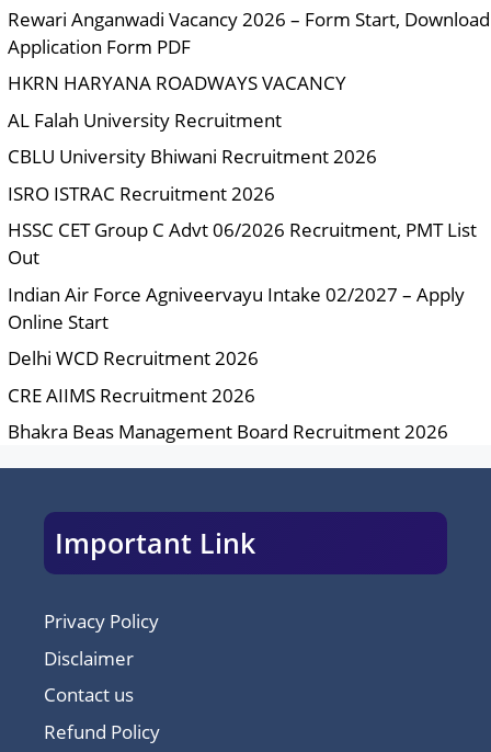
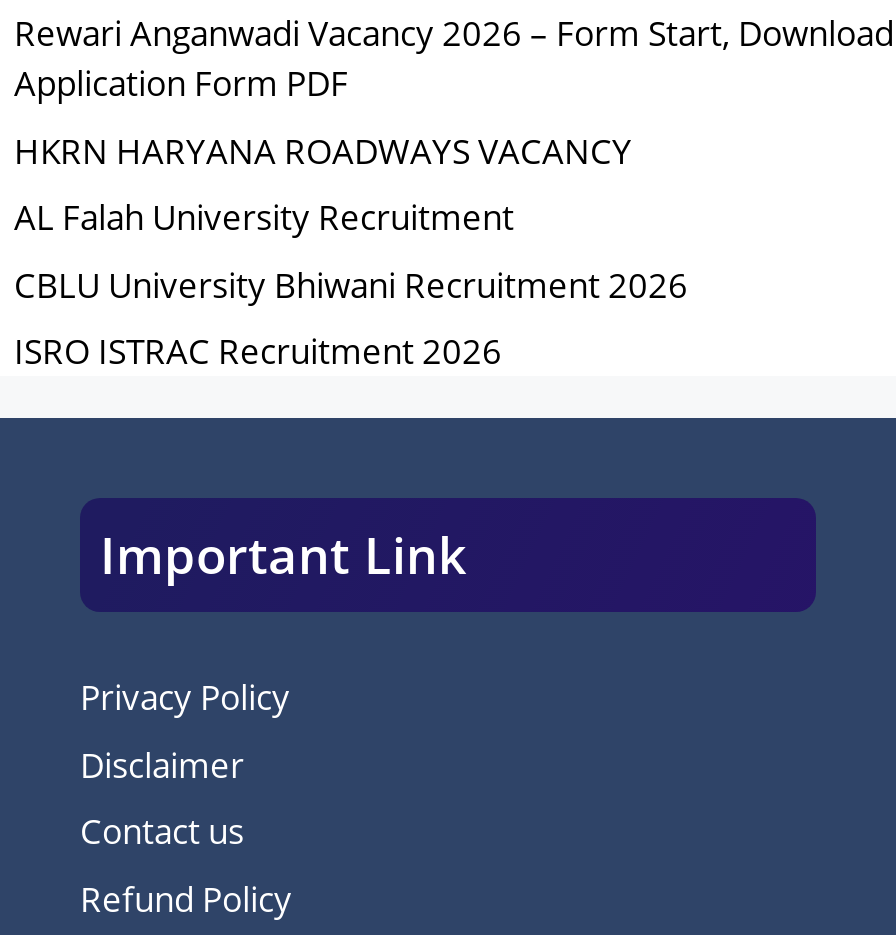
- HSSC CET Group C Advt 06/2026 Recruitment, PMT List
- Out
- Indian Air Force Agniveervayu Intake 02/2027 – Apply
- Online Start
- Delhi WCD Recruitment 2026
- CRE AIIMS Recruitment 2026
- Bhakra Beas Management Board Recruitment 2026
